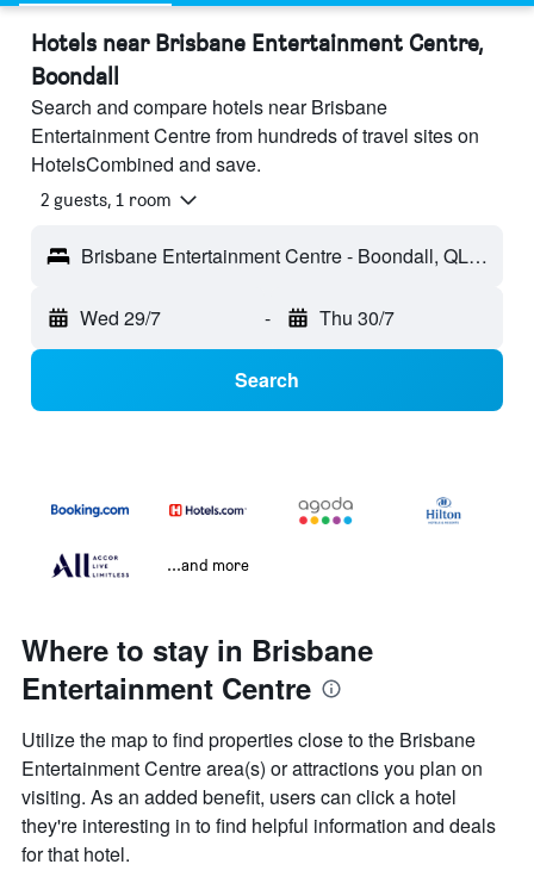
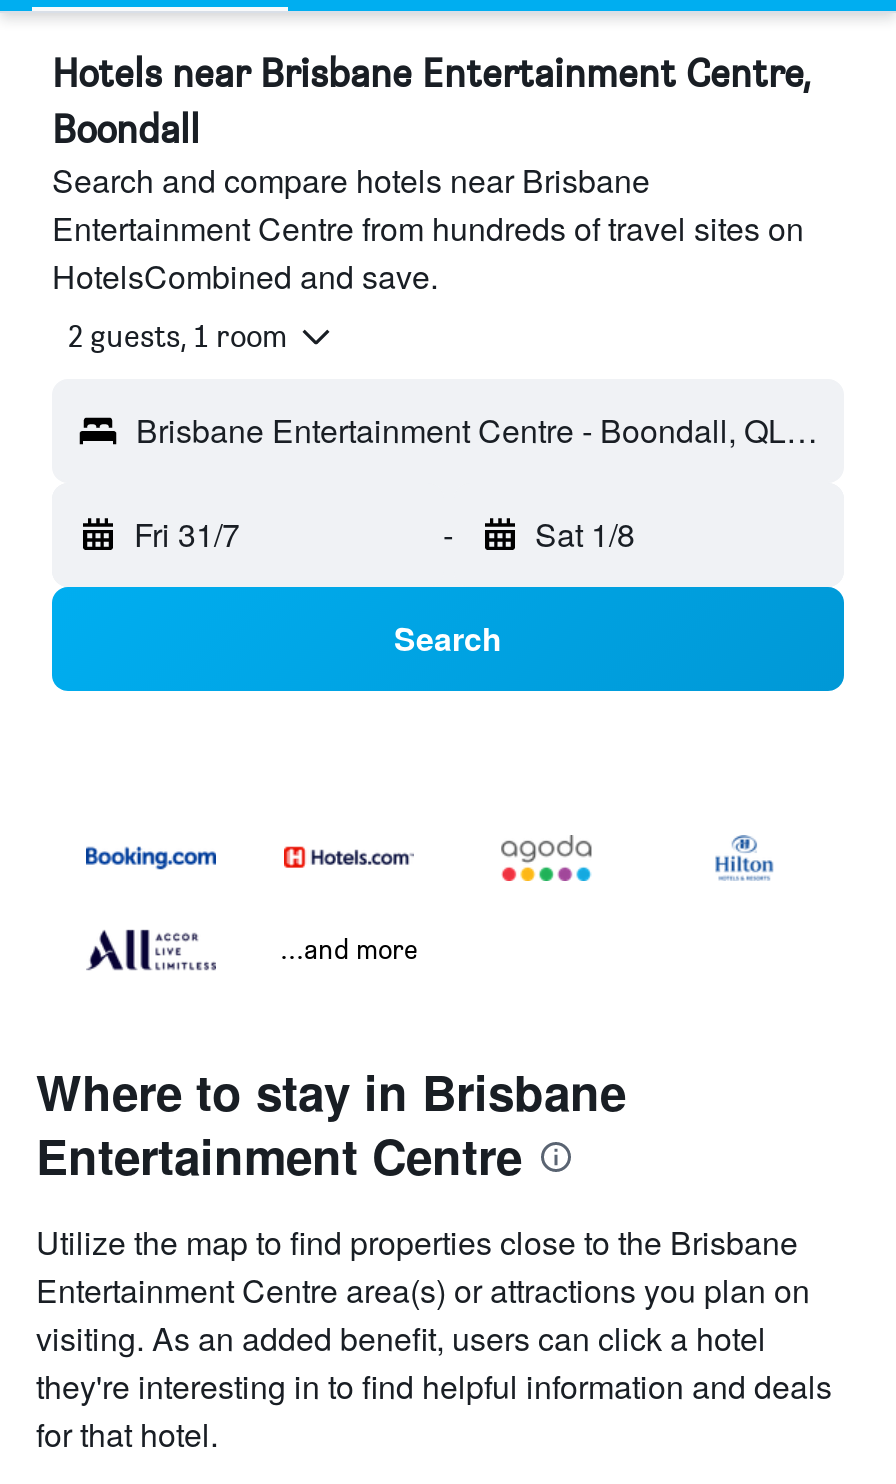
- Wed 29/7
+ Fri 31/7

- Thu 30/7
+ Sat 1/8
